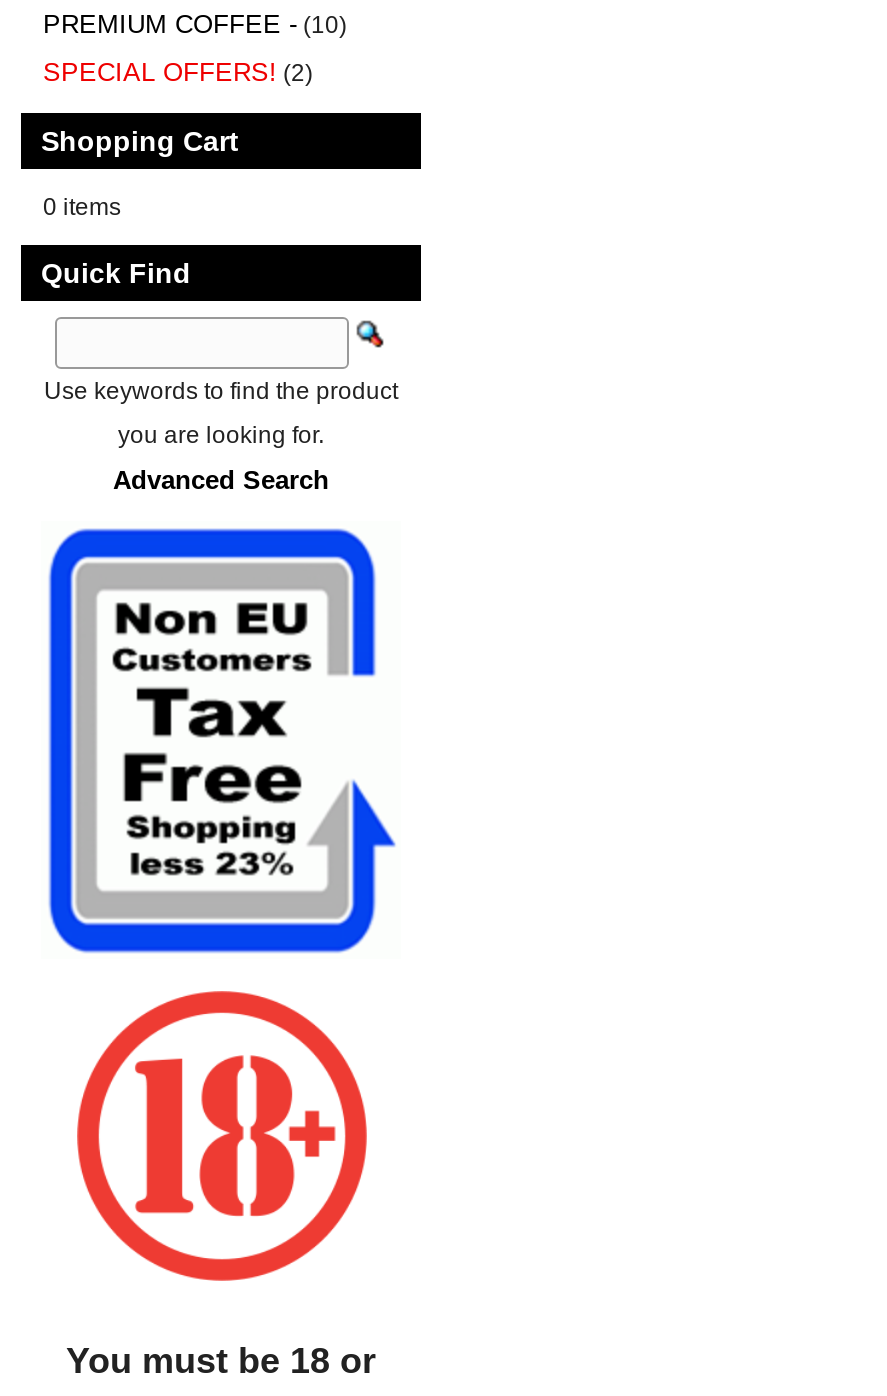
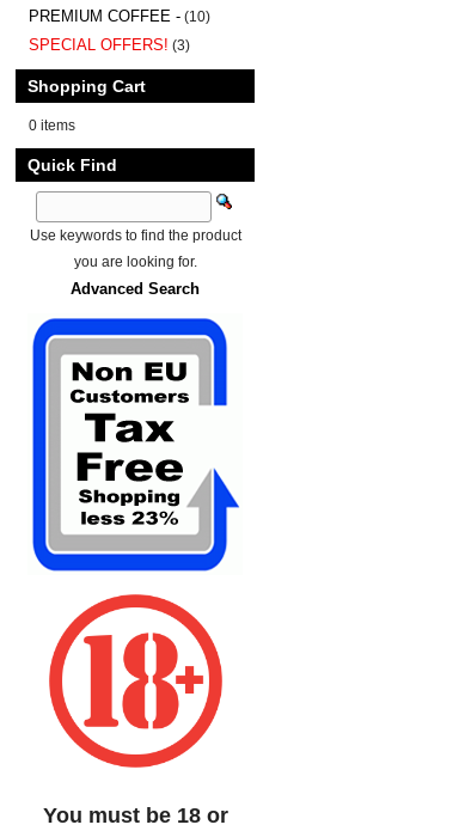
- SPECIAL OFFERS! (2)
+ SPECIAL OFFERS! (3)
